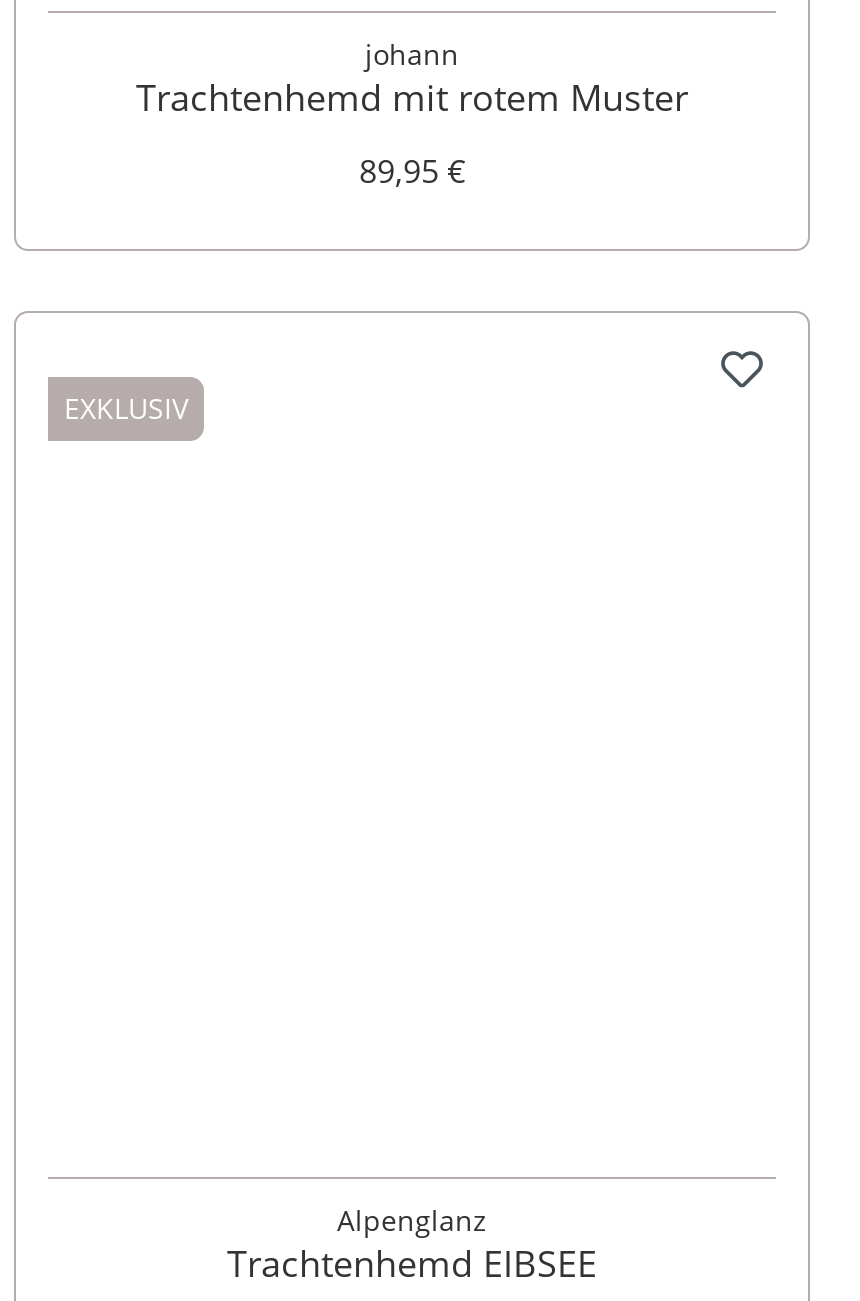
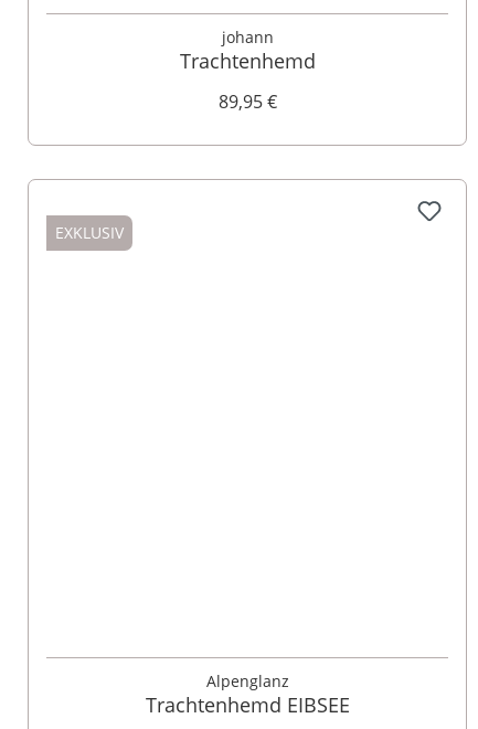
- Trachtenhemd mit rotem Muster
+ Trachtenhemd
